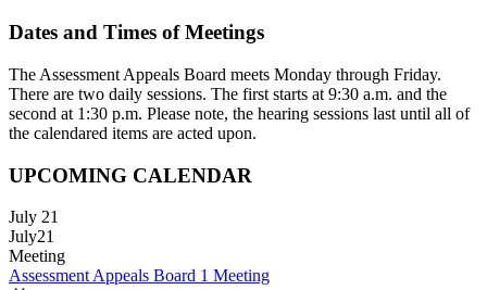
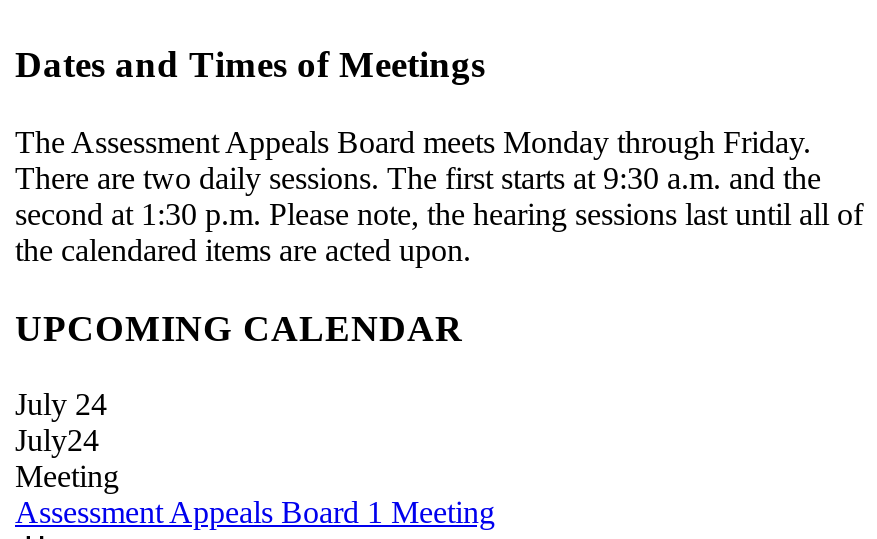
- July 21
+ July 24

- July21
+ July24
